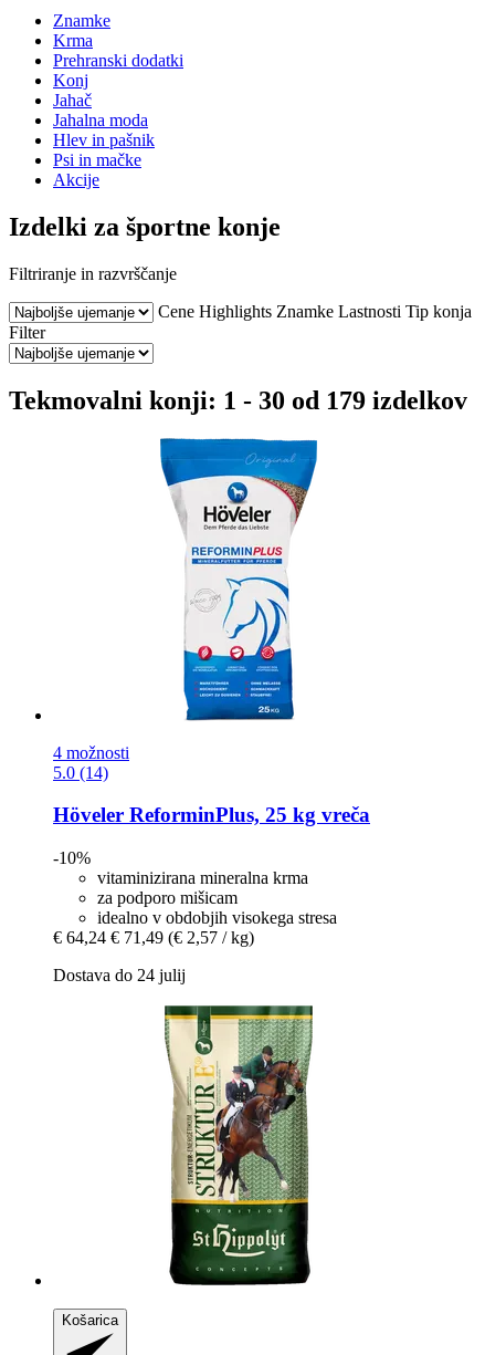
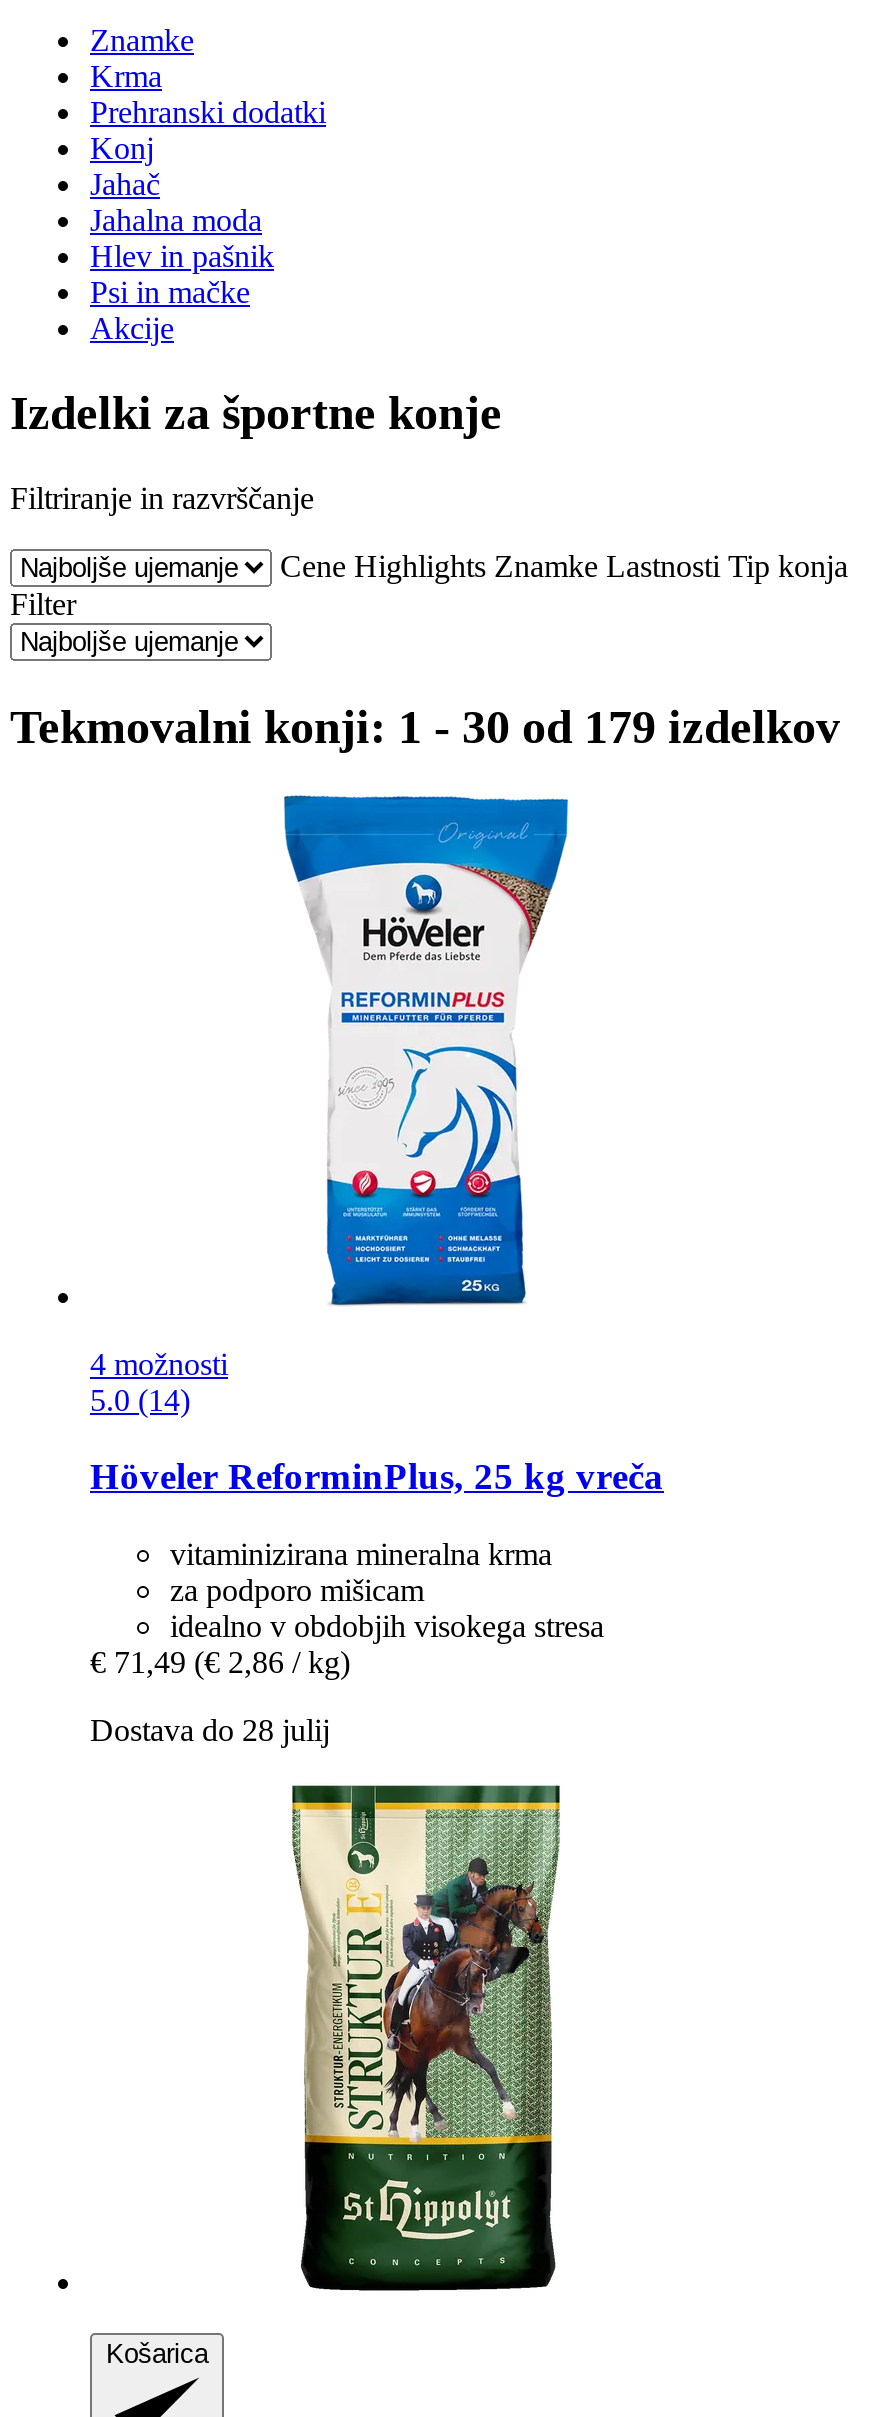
- -10%

- € 64,24 € 71,49 (€ 2,57 / kg)
+ € 71,49 (€ 2,86 / kg)

- Dostava do 24 julij
+ Dostava do 28 julij
